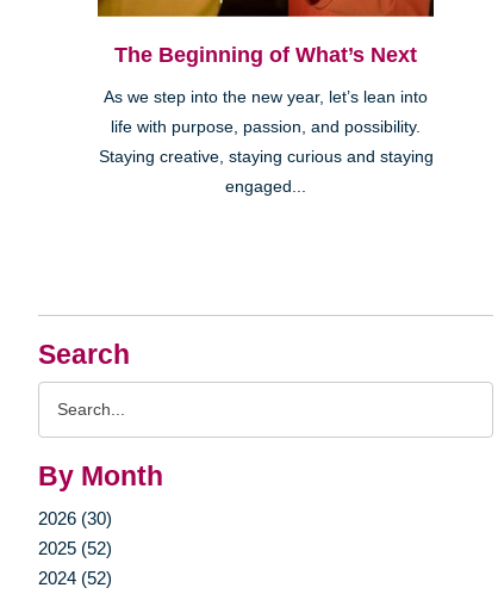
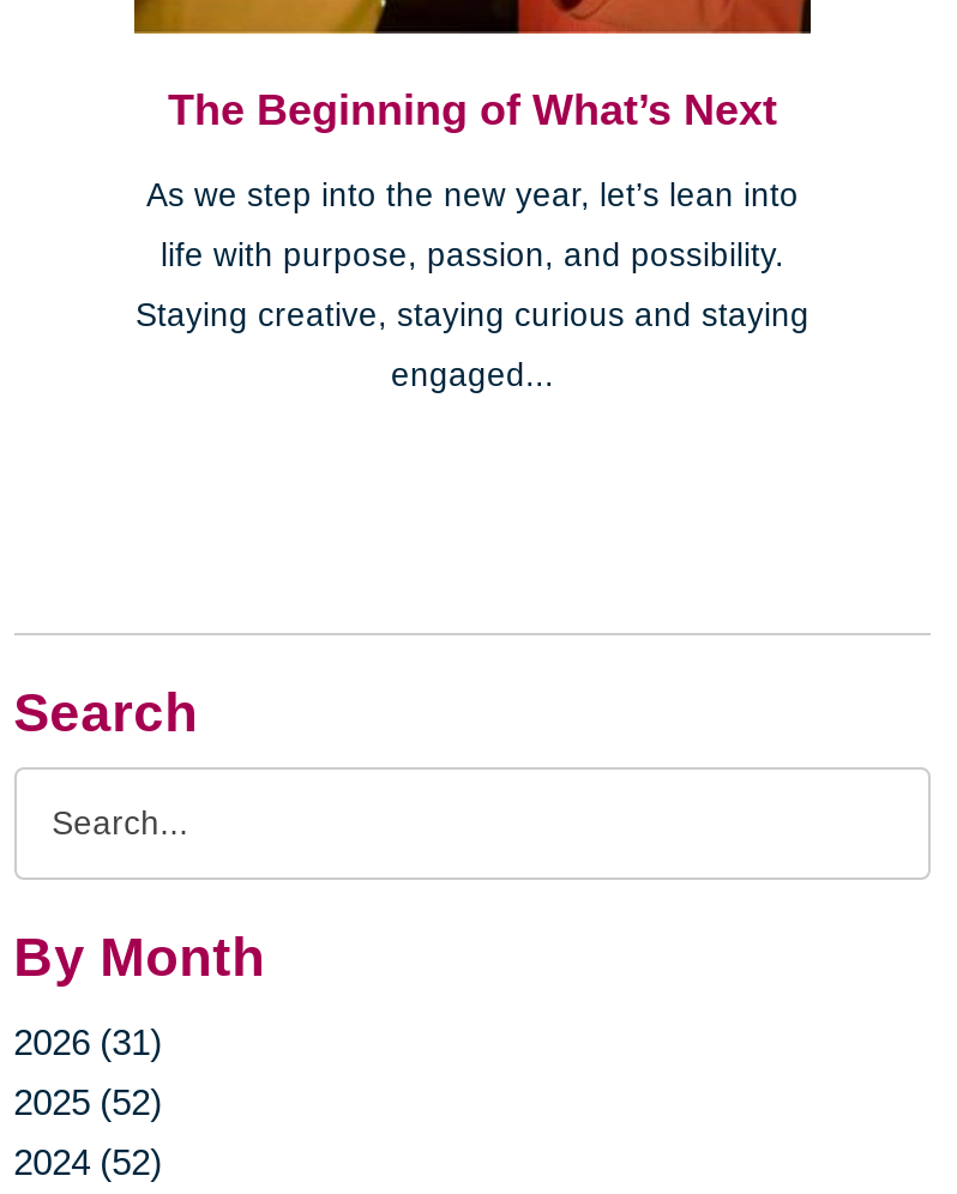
- 2026 (30)
+ 2026 (31)
